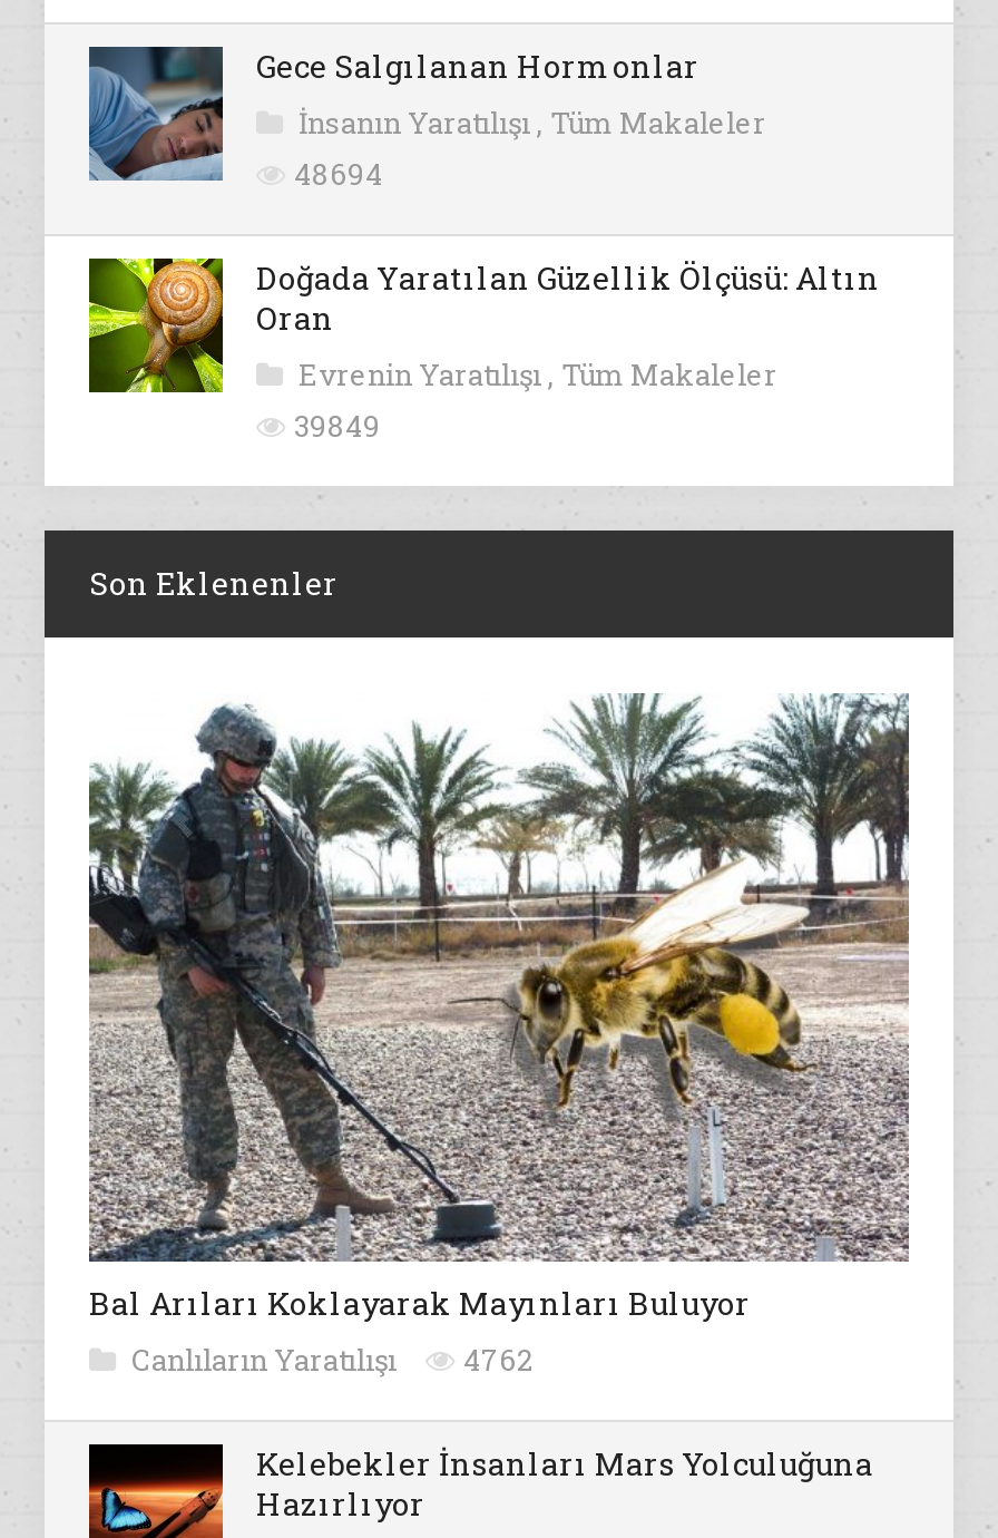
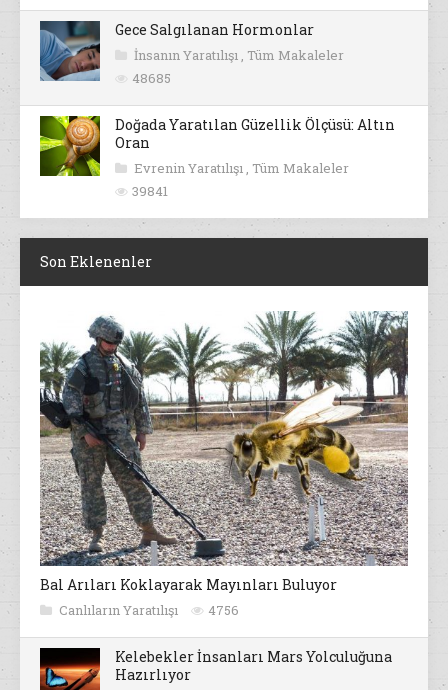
- 48694
+ 48685

- 39849
+ 39841

- Canlıların Yaratılışı 4762
+ Canlıların Yaratılışı 4756
